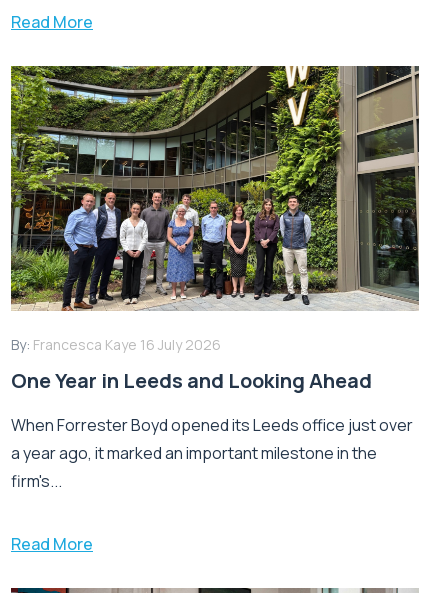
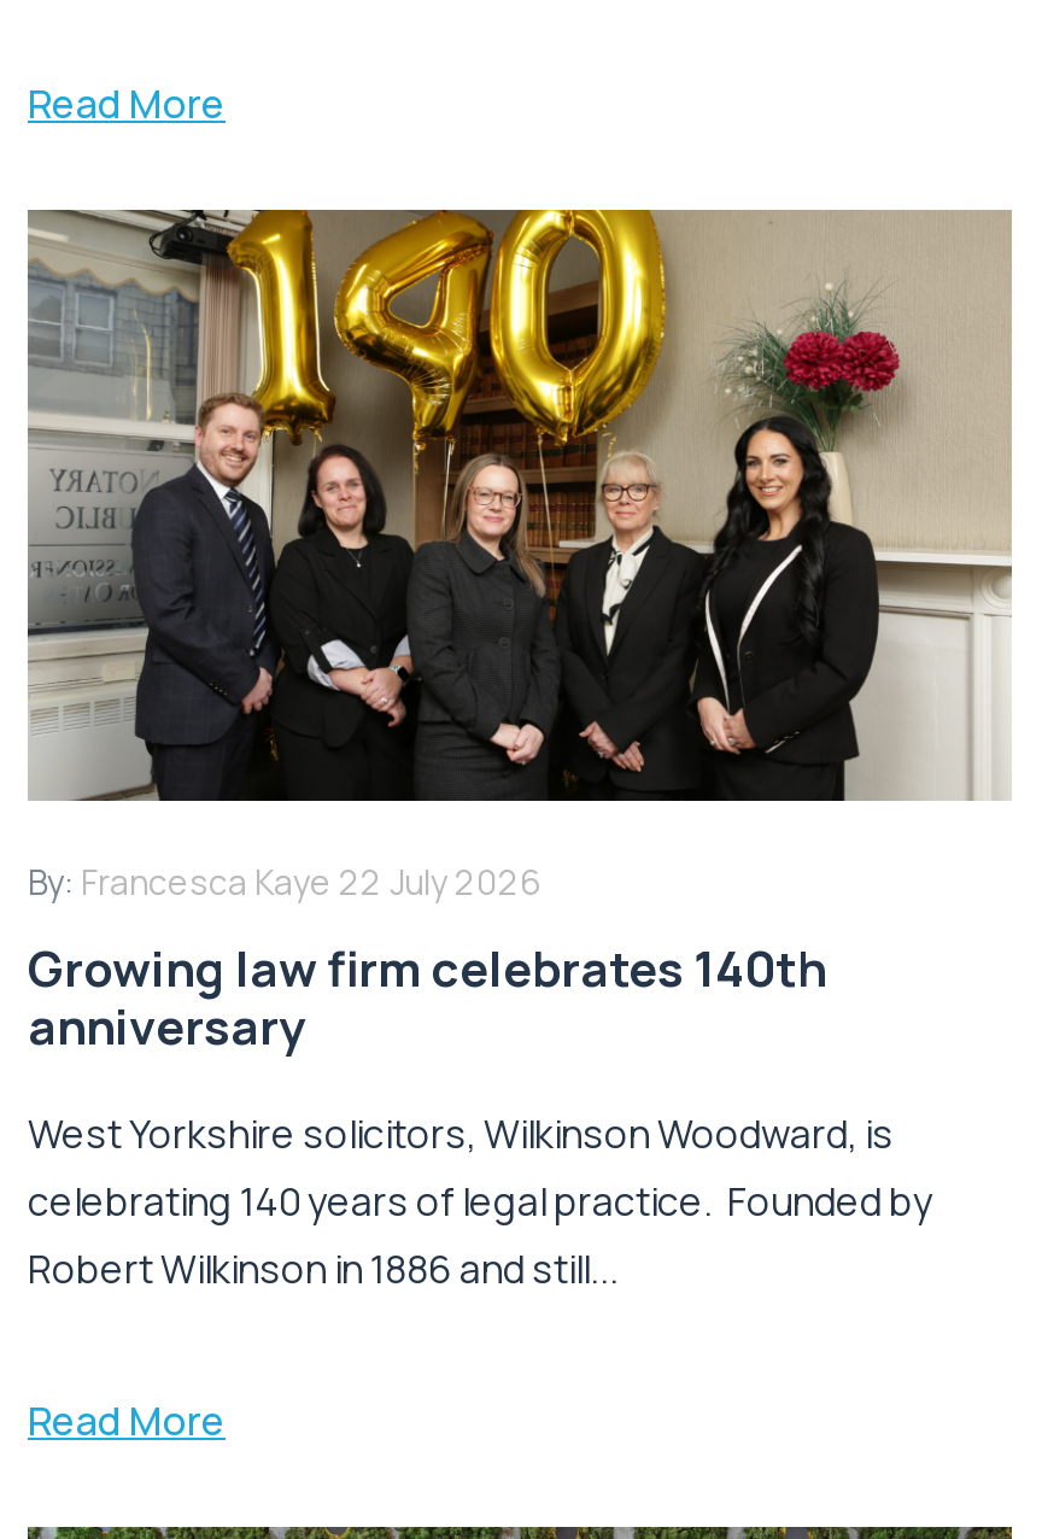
- [image]
- By: Francesca Kaye 16 July 2026
+ [image]
+ By: Francesca Kaye 22 July 2026

- One Year in Leeds and Looking Ahead
+ Growing law firm celebrates 140th
+ anniversary

- When Forrester Boyd opened its Leeds office just over
- a year ago, it marked an important milestone in the
- firm's...
+ West Yorkshire solicitors, Wilkinson Woodward, is
+ celebrating 140 years of legal practice. Founded by
+ Robert Wilkinson in 1886 and still...
